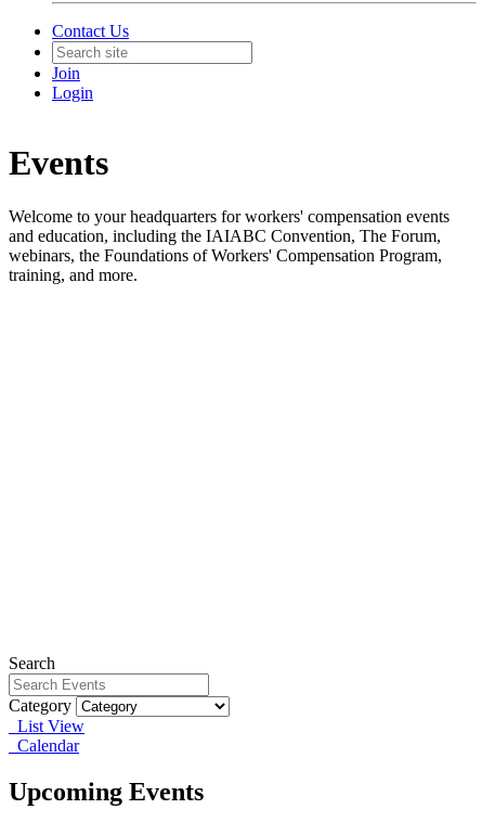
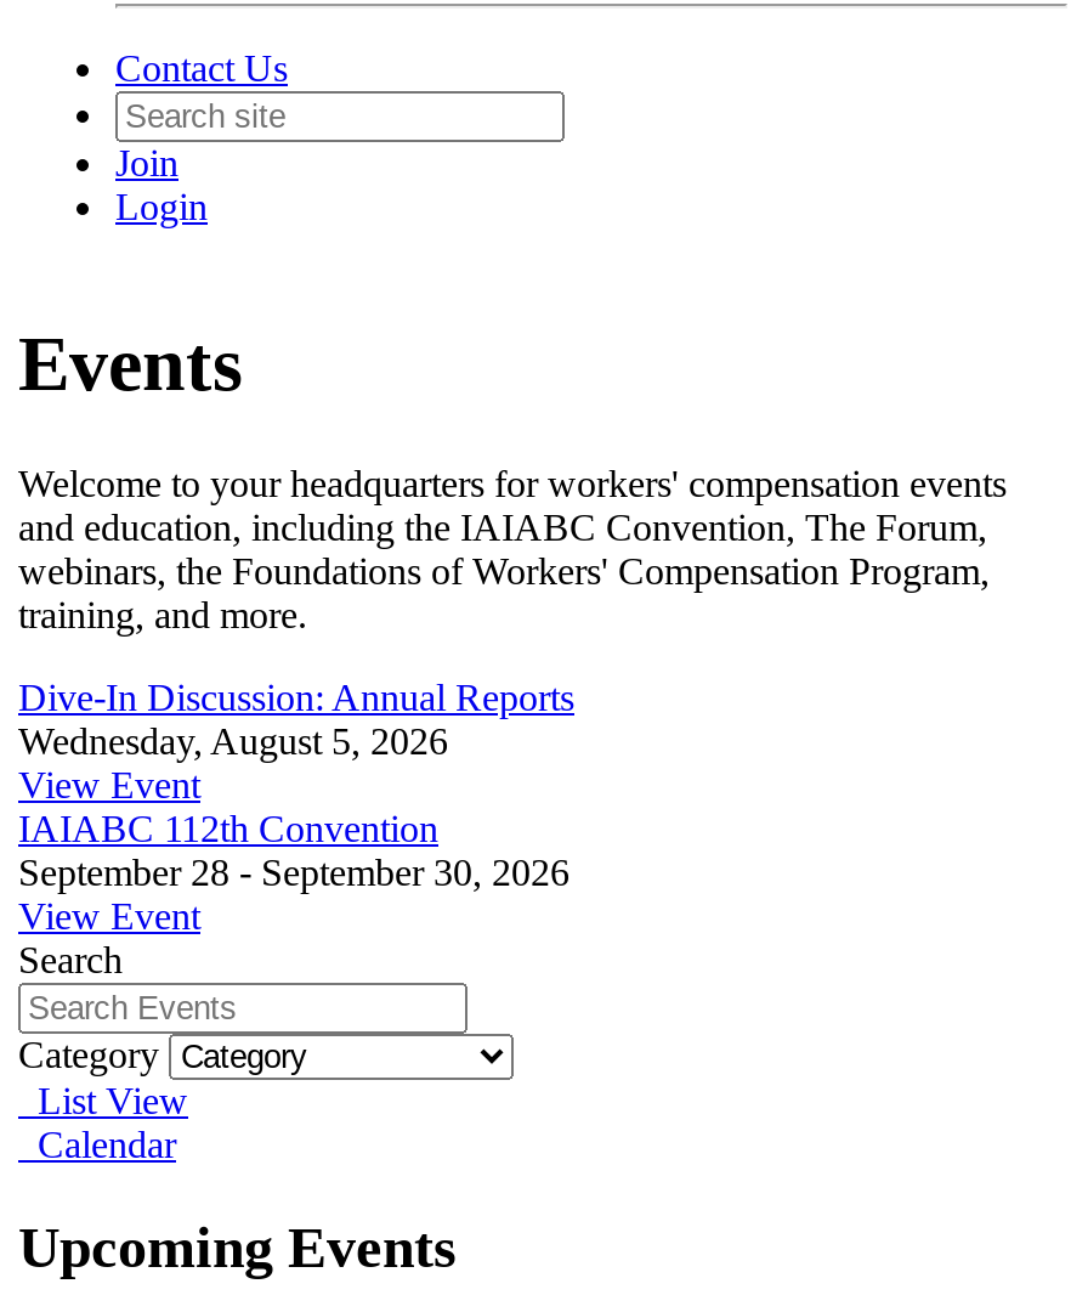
+ Dive-In Discussion: Annual Reports
+ Wednesday, August 5, 2026
+ View Event
+ IAIABC 112th Convention
+ September 28 - September 30, 2026
+ View Event
